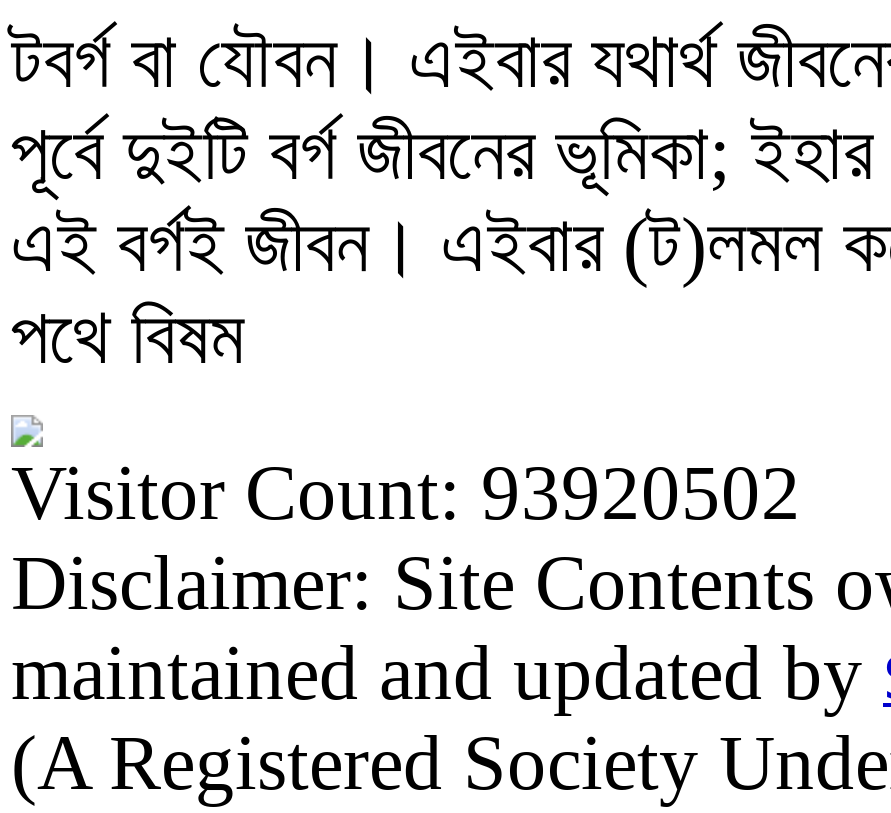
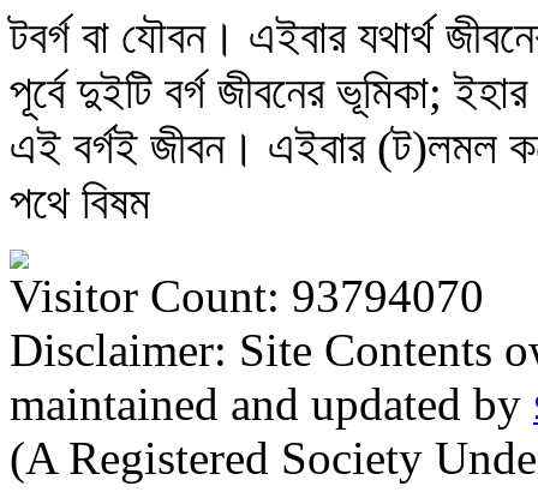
- Visitor Count: 93920502
+ Visitor Count: 93794070
